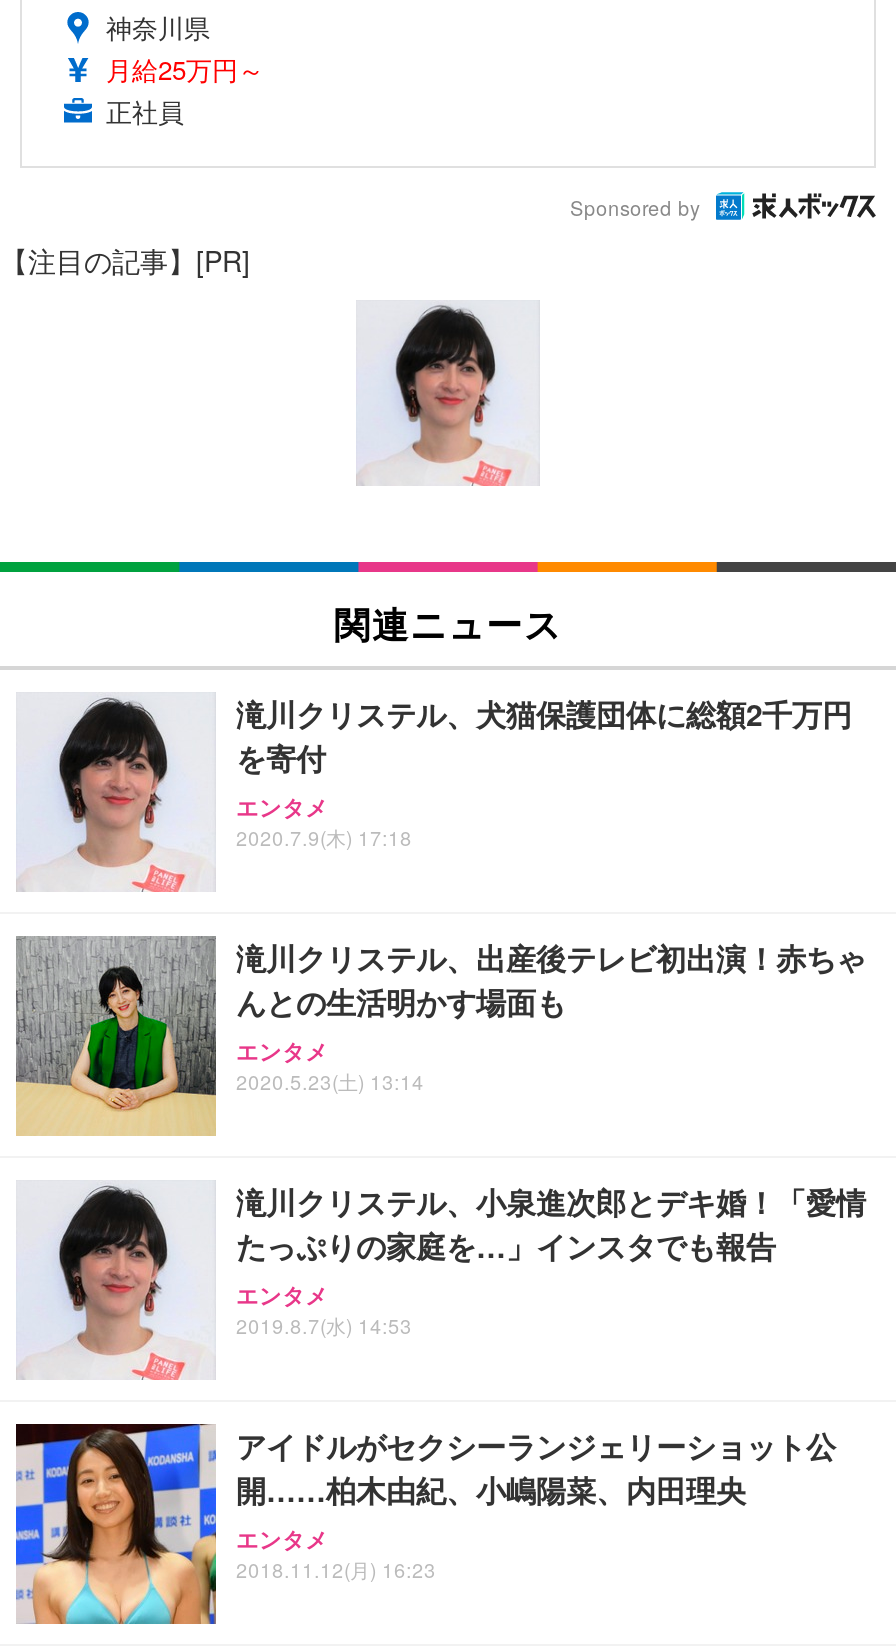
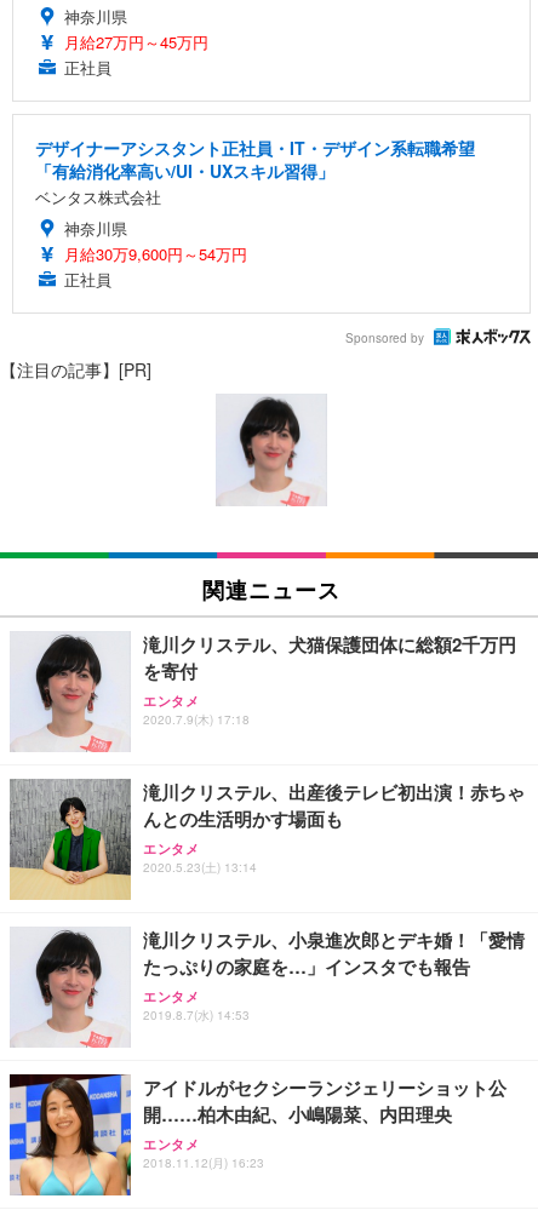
- 月給25万円～
+ 月給27万円～45万円
+ 正社員
+ デザイナーアシスタント正社員・IT・デザイン系転職希望
+ 「有給消化率高い/UI・UXスキル習得」
+ ベンタス株式会社
+ 神奈川県
+ 月給30万9,600円～54万円
